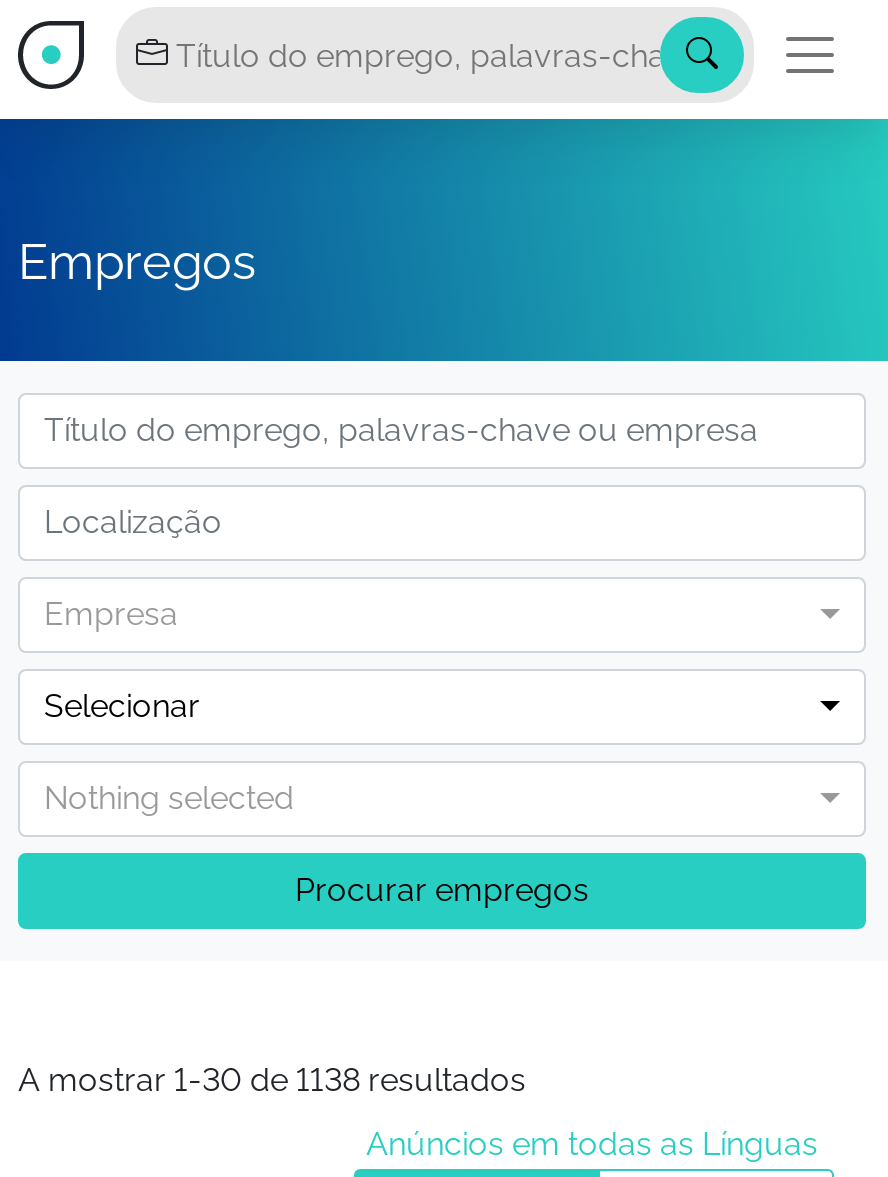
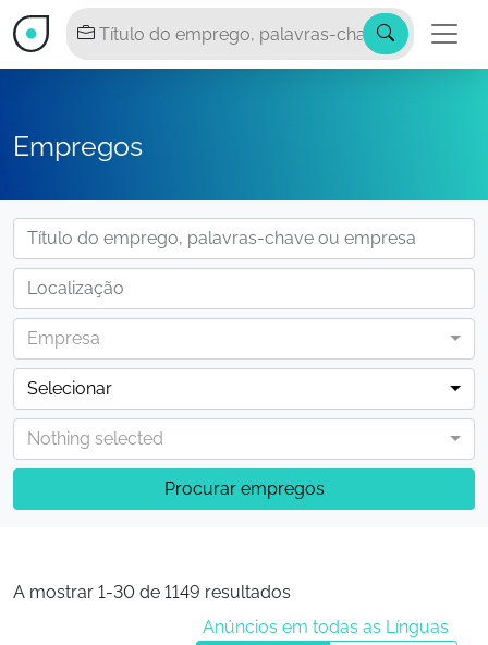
- A mostrar 1-30 de 1138 resultados
+ A mostrar 1-30 de 1149 resultados
